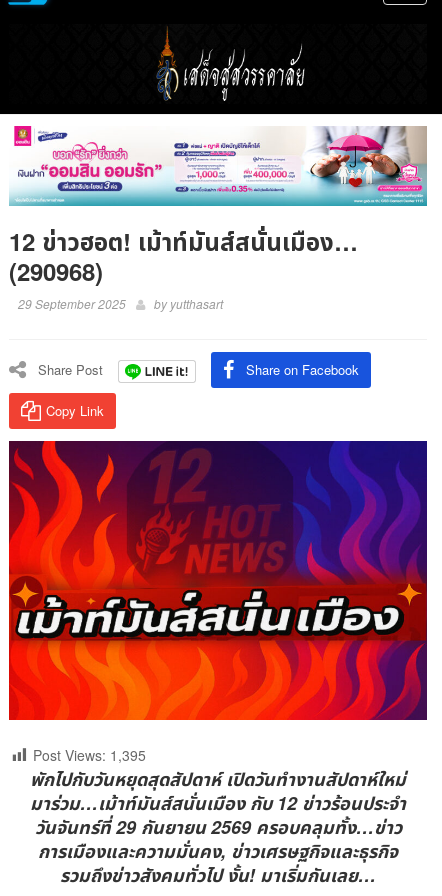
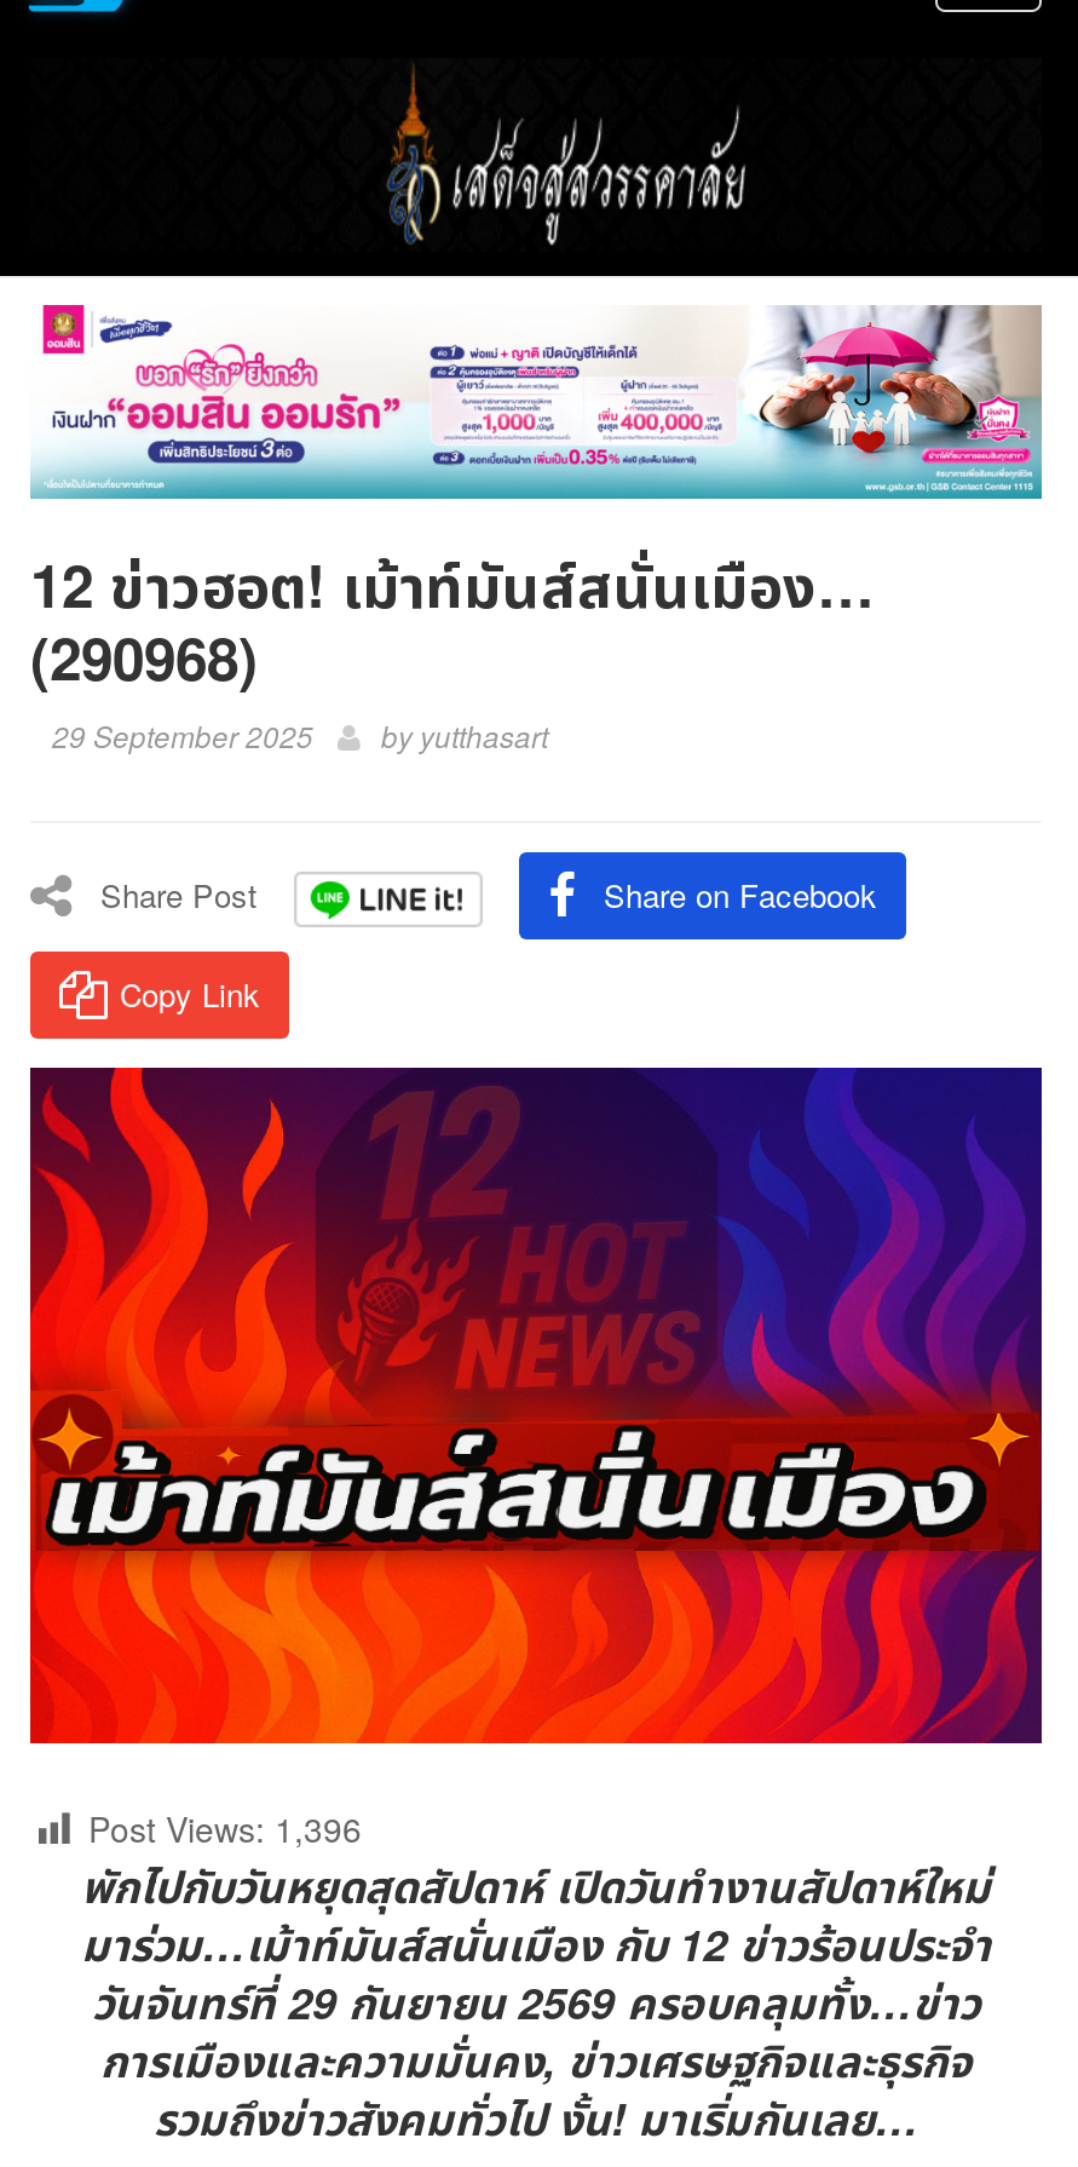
- Post Views: 1,395
+ Post Views: 1,396
